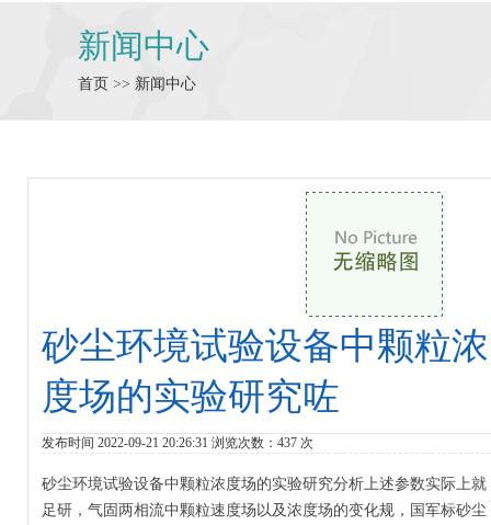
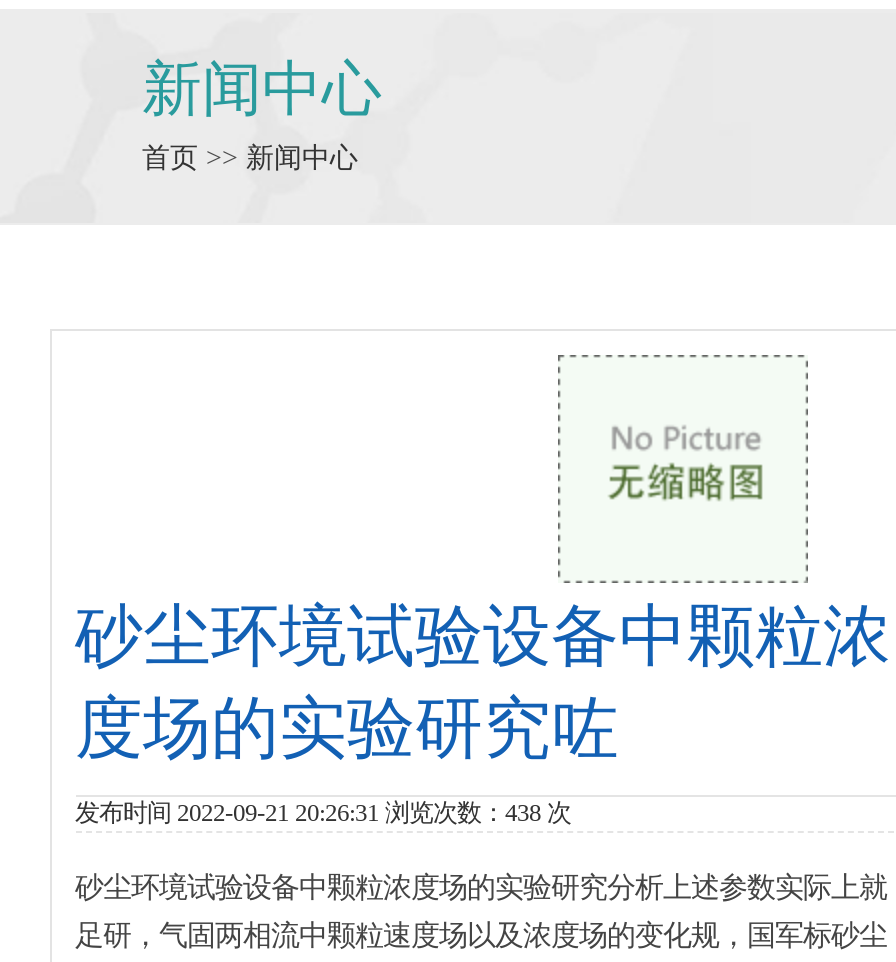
- 发布时间 2022-09-21 20:26:31 浏览次数：437 次
+ 发布时间 2022-09-21 20:26:31 浏览次数：438 次
